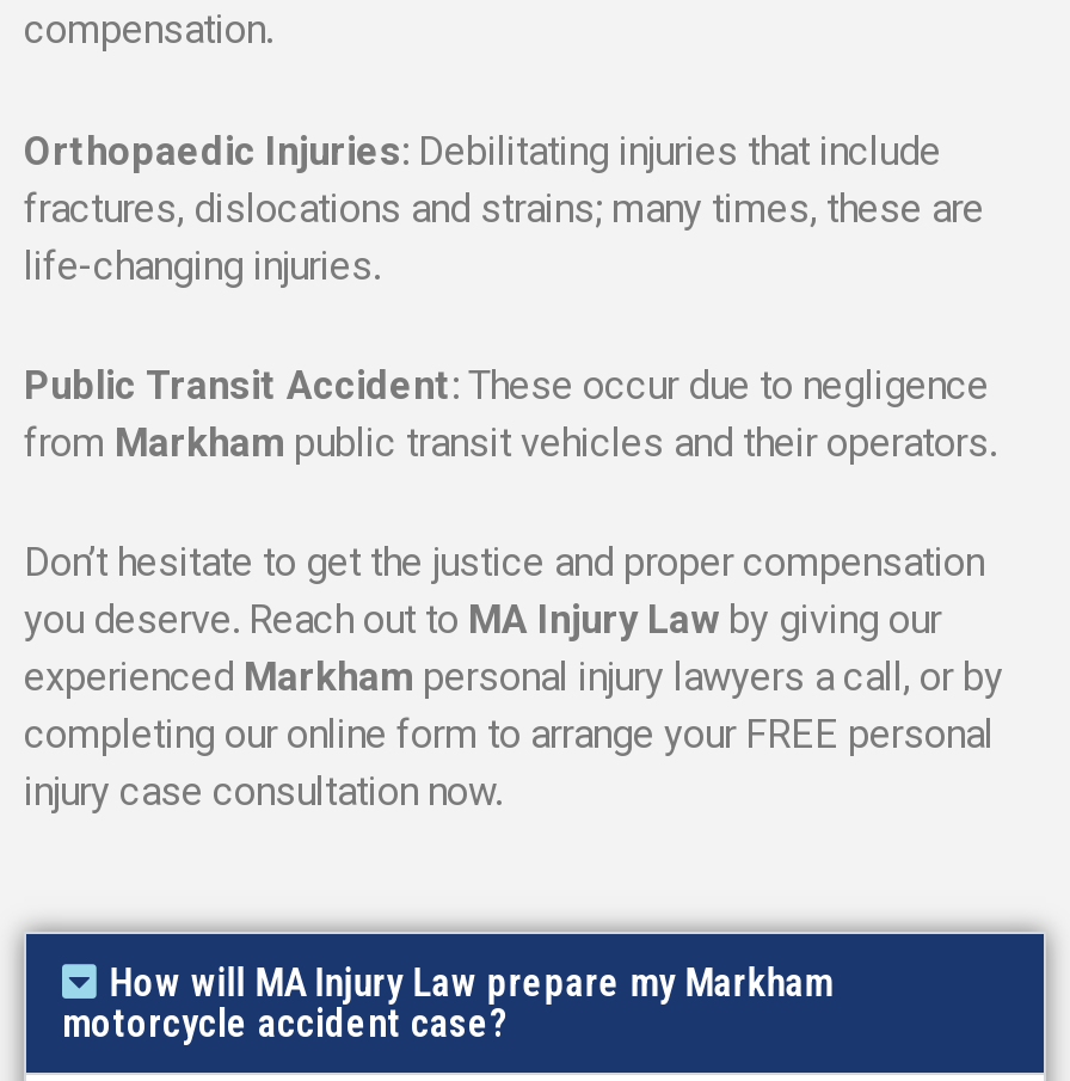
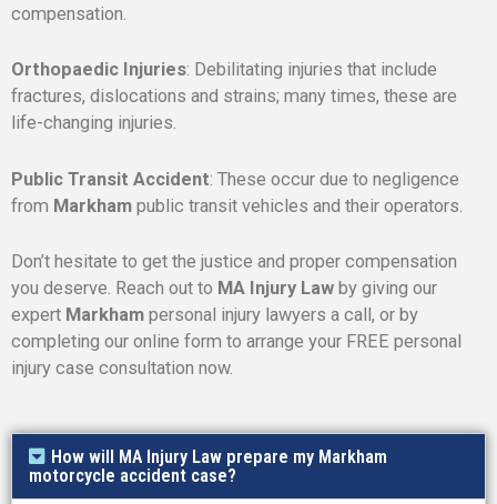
- experienced Markham personal injury lawyers a call, or by
+ expert Markham personal injury lawyers a call, or by
